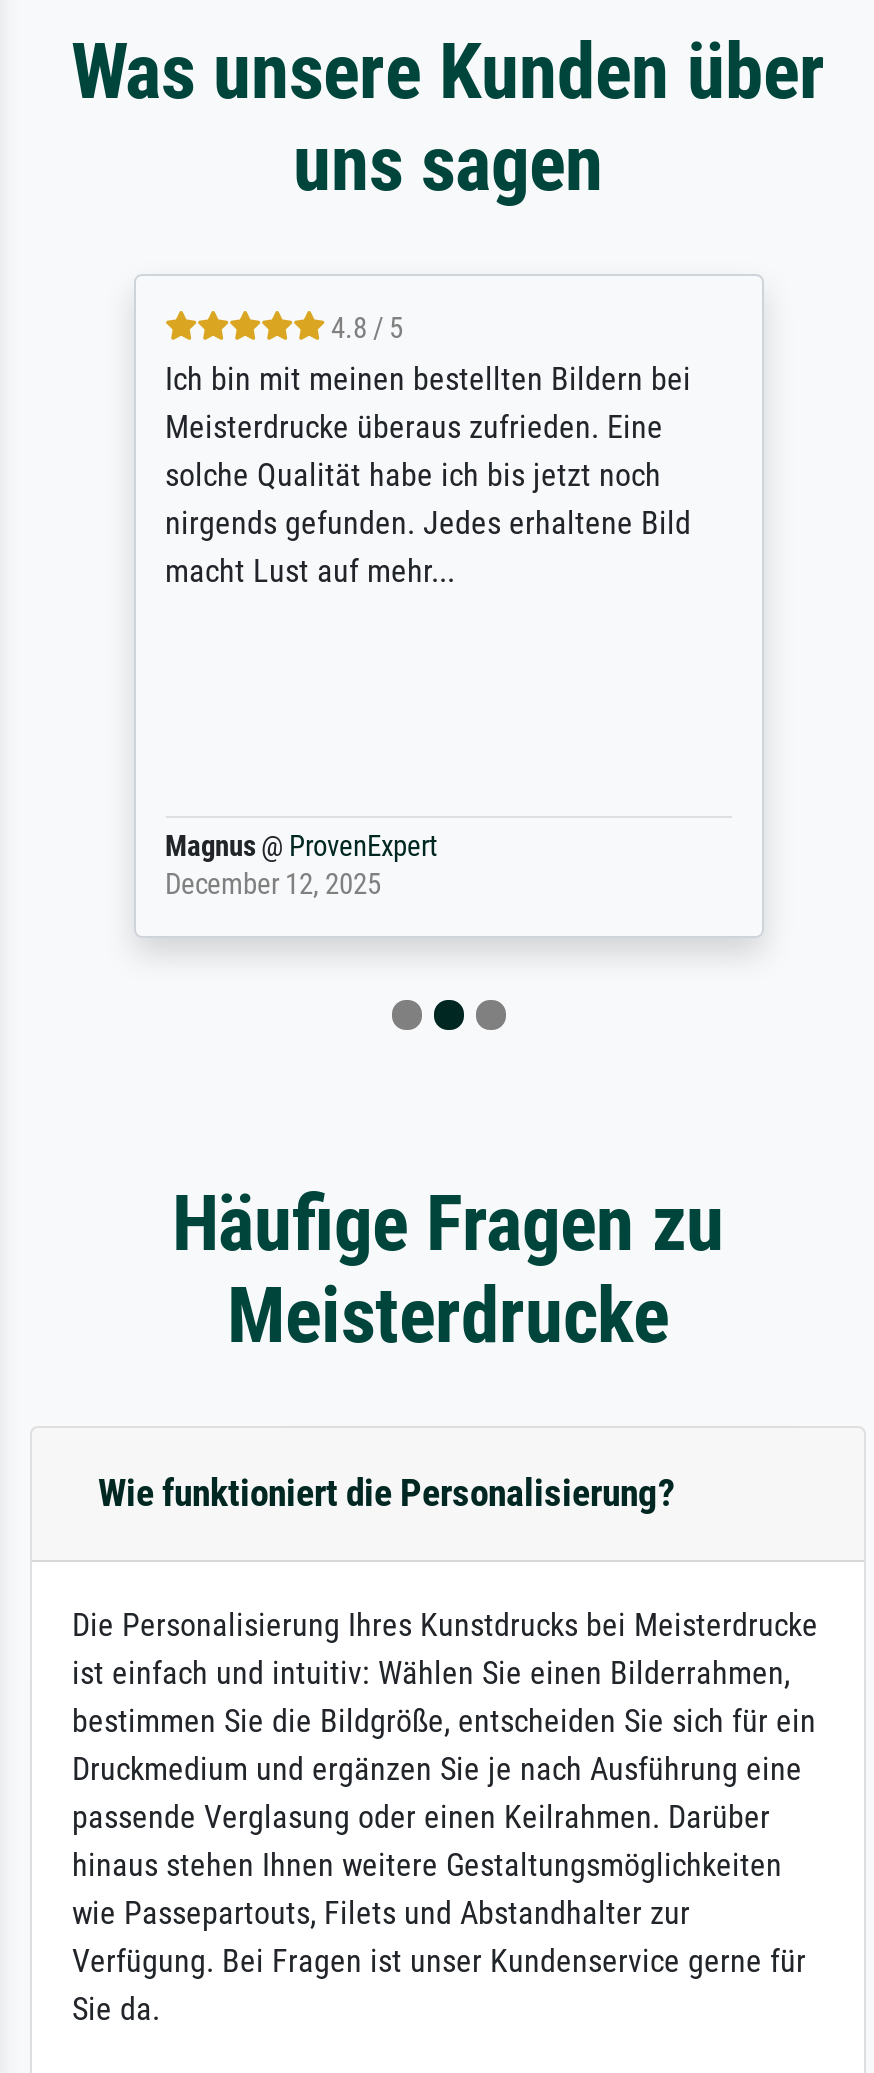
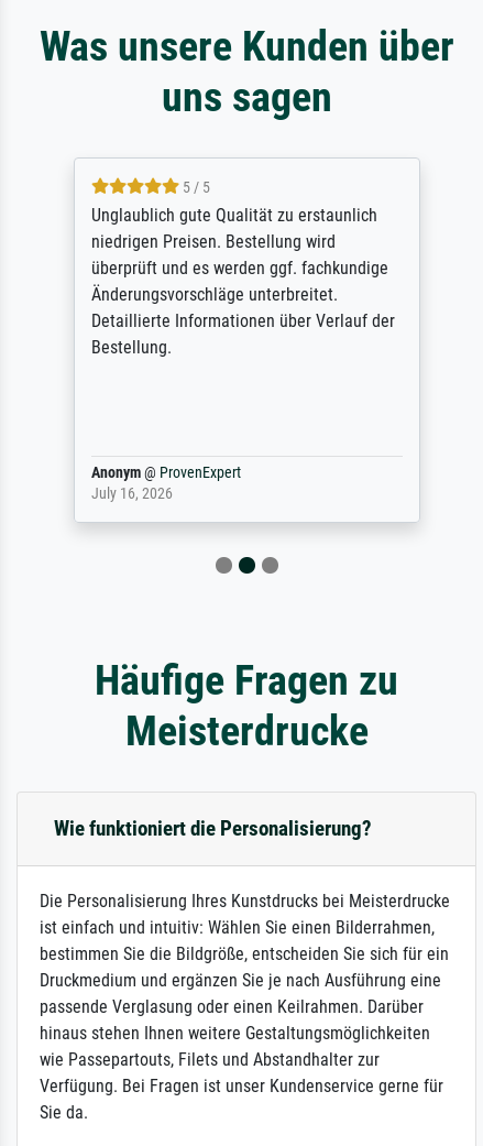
- 4.8 / 5
- Ich bin mit meinen bestellten Bildern bei
- Meisterdrucke überaus zufrieden. Eine
- solche Qualität habe ich bis jetzt noch
- nirgends gefunden. Jedes erhaltene Bild
- macht Lust auf mehr...
+ 5 / 5
+ Unglaublich gute Qualität zu erstaunlich
+ niedrigen Preisen. Bestellung wird
+ überprüft und es werden ggf. fachkundige
+ Änderungsvorschläge unterbreitet.
+ Detaillierte Informationen über Verlauf der
+ Bestellung.

- Magnus @ ProvenExpert
- December 12, 2025
+ Anonym @ ProvenExpert
+ July 16, 2026
